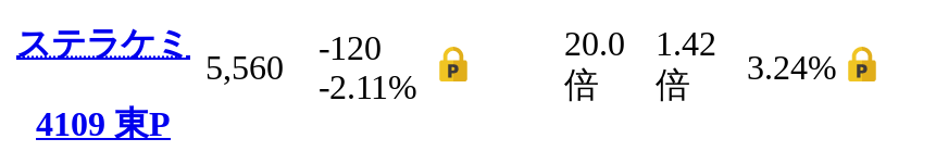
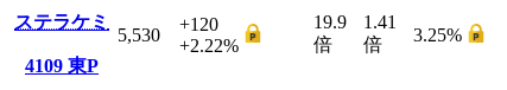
- -120
+ +120

- 20.0
+ 19.9

- 1.42
+ 1.41

- 5,560
+ 5,530

- 倍 倍 3.24%
+ 倍 倍 3.25%

- -2.11%
+ +2.22%
